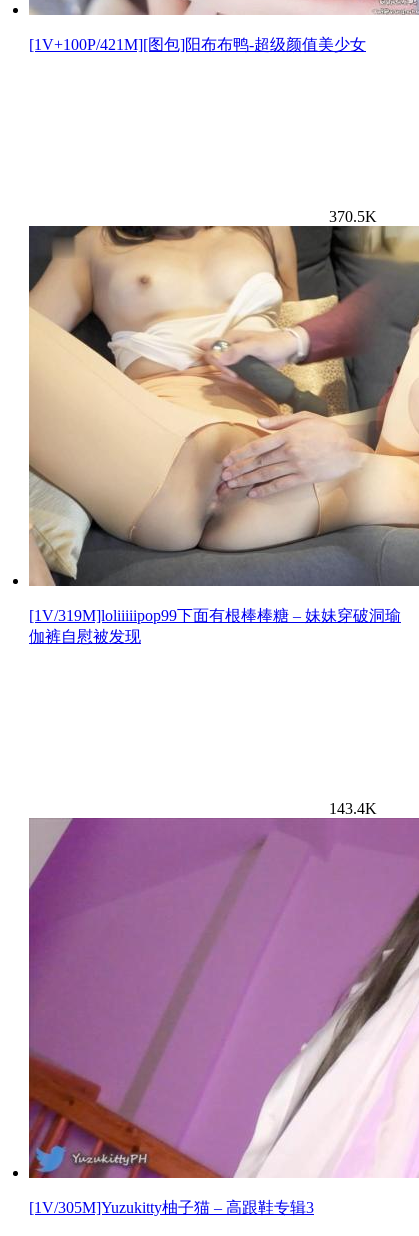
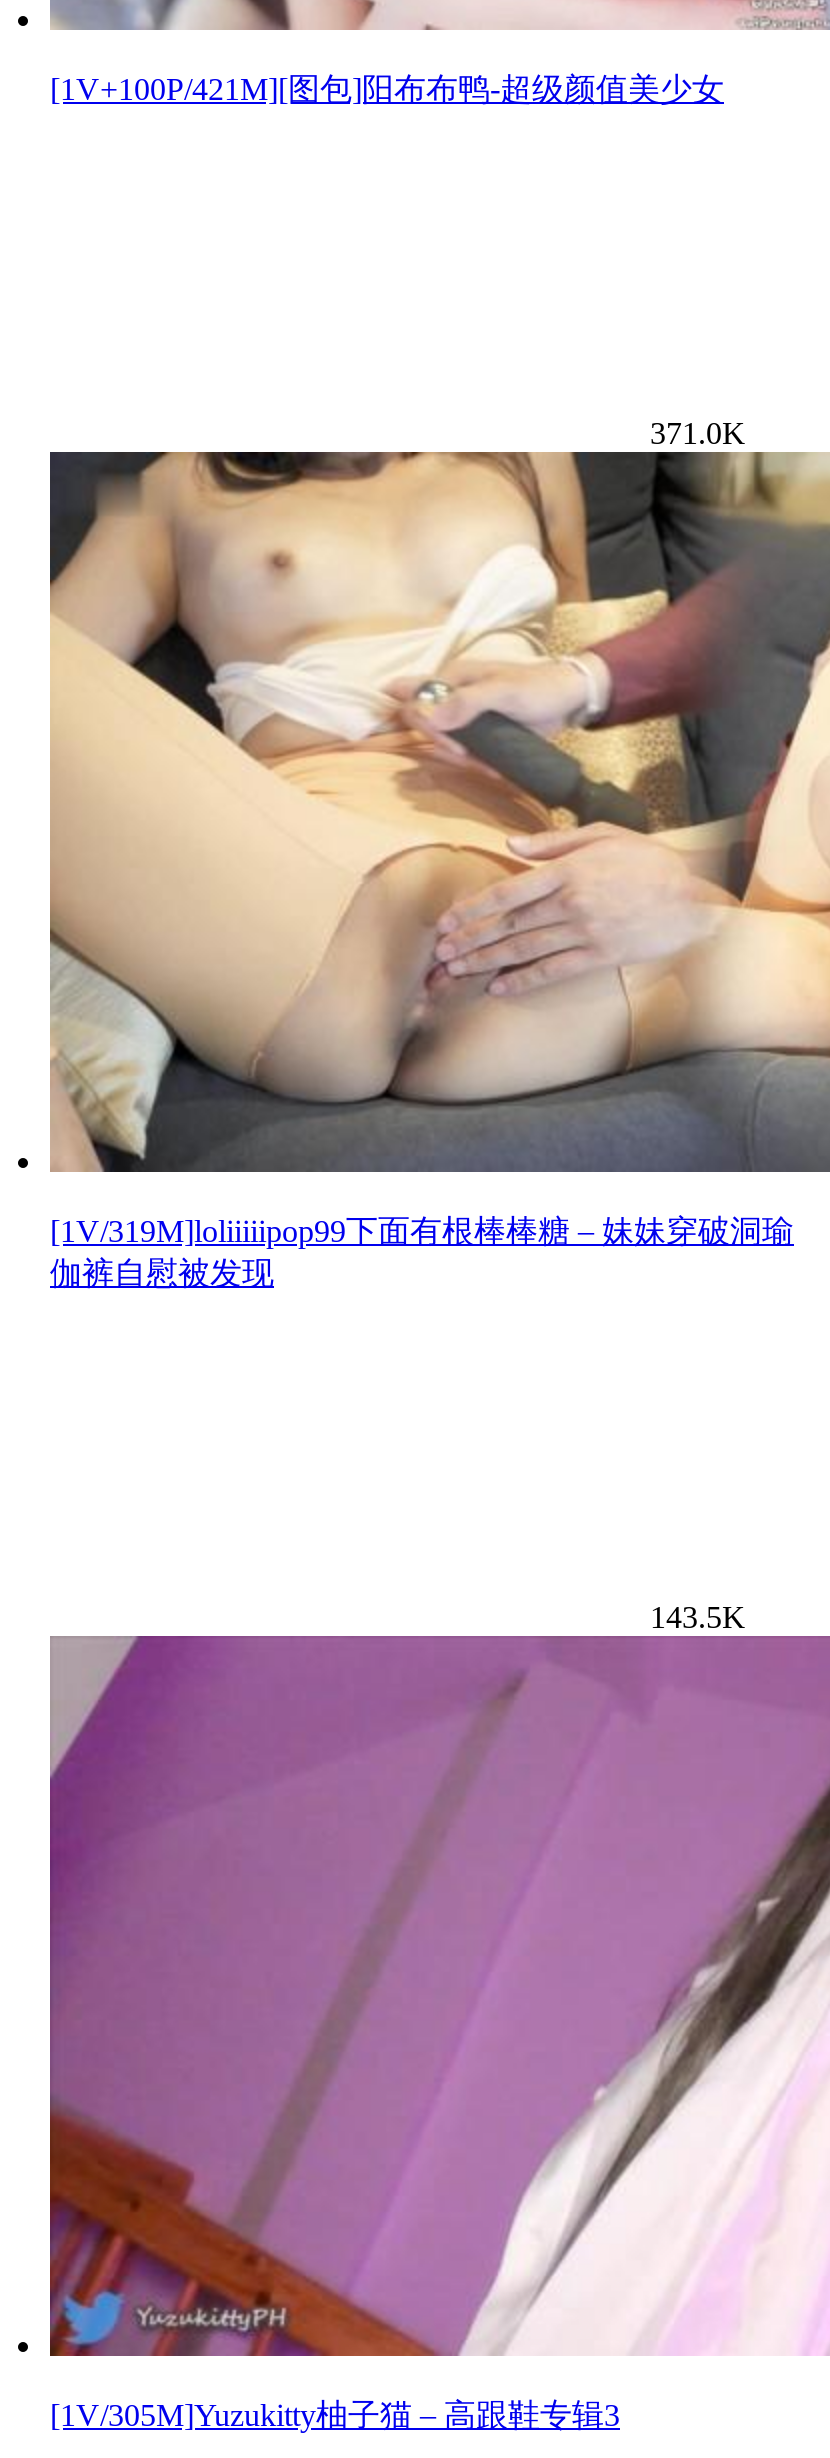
- 370.5K
+ 371.0K

- 143.4K
+ 143.5K
